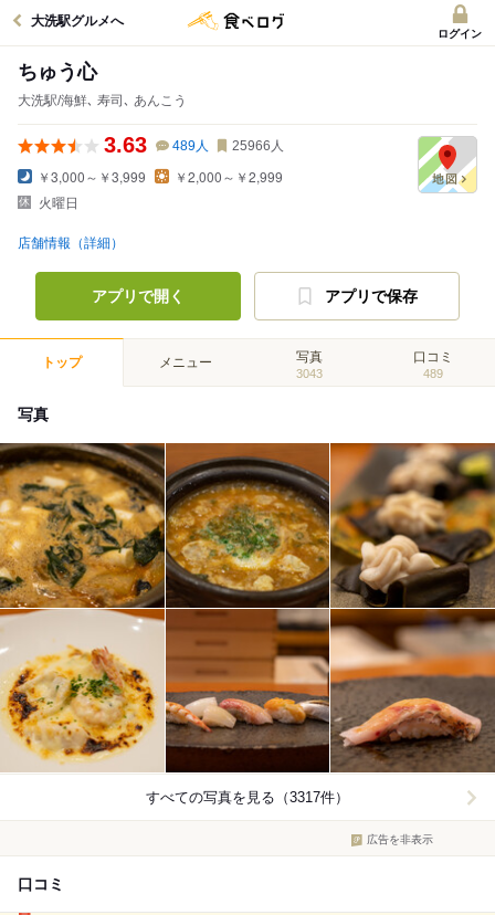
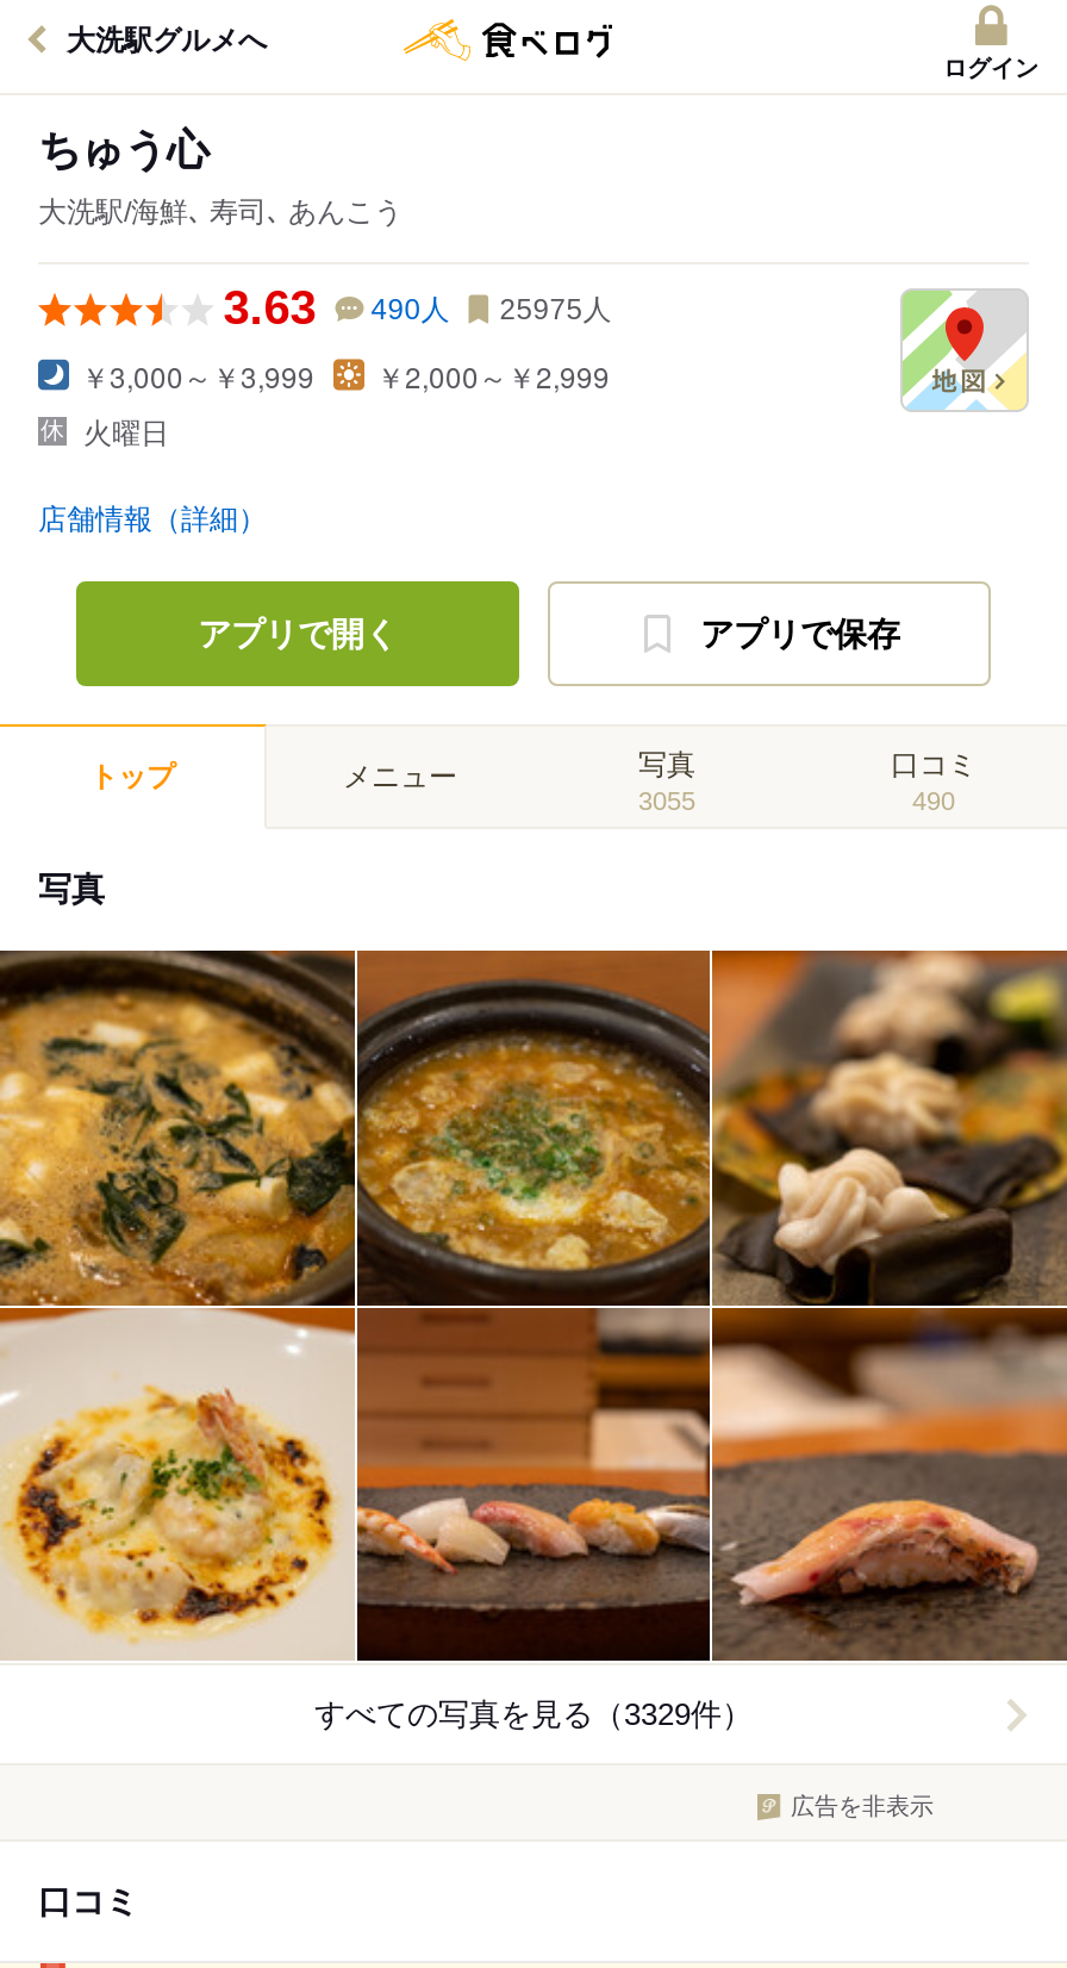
- 489人
+ 490人

- 25966人
+ 25975人

- 3043
+ 3055

- 489
+ 490

- すべての写真を見る（3317件）
+ すべての写真を見る（3329件）
